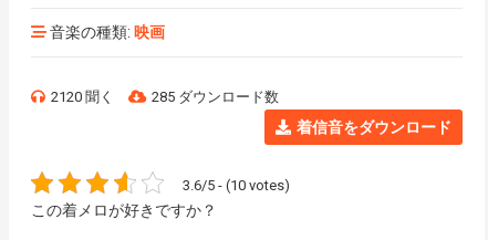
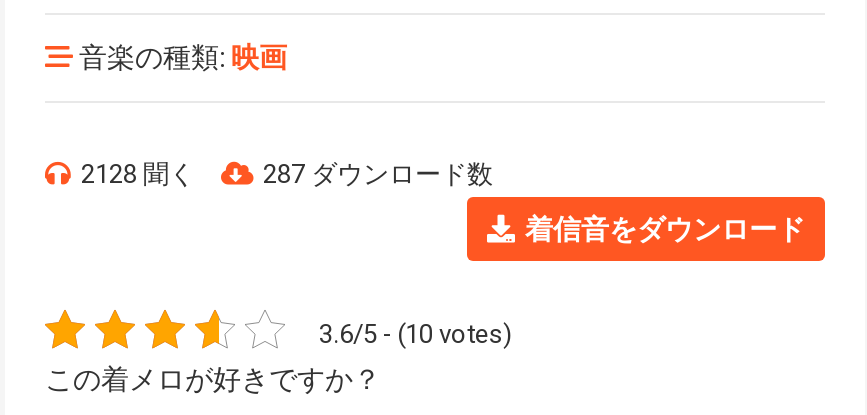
- 2120 聞く
+ 2128 聞く

- 285 ダウンロード数
+ 287 ダウンロード数
